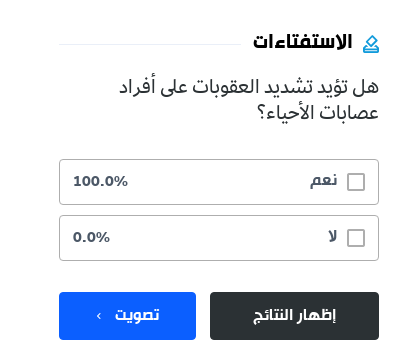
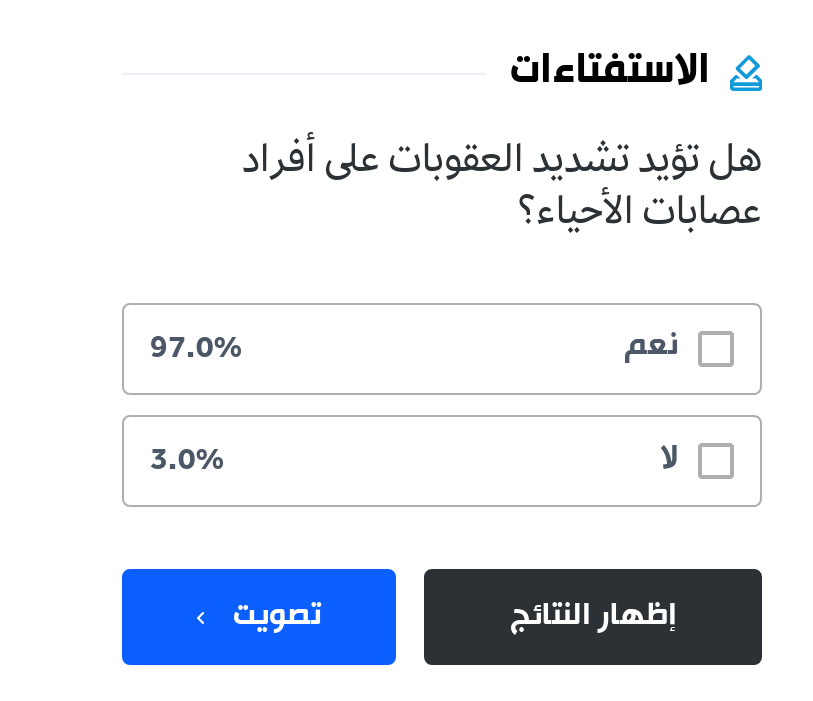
- 100.0%
+ 97.0%

- 0.0%
+ 3.0%
